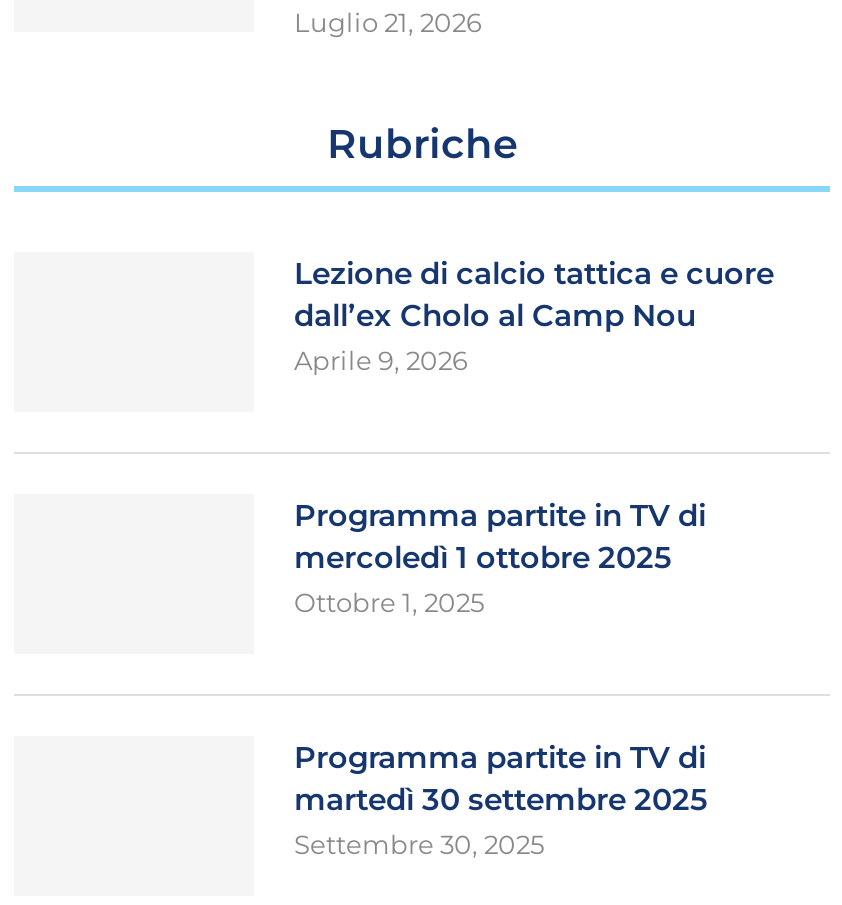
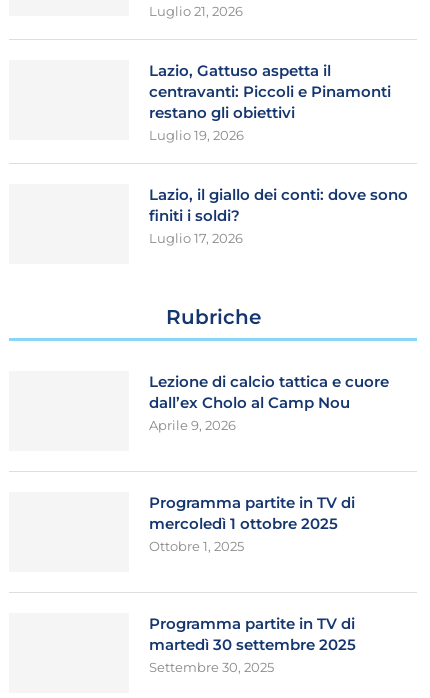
+ Lazio, Gattuso aspetta il
+ centravanti: Piccoli e Pinamonti
+ restano gli obiettivi
+ Luglio 19, 2026
+ Lazio, il giallo dei conti: dove sono
+ finiti i soldi?
+ Luglio 17, 2026
